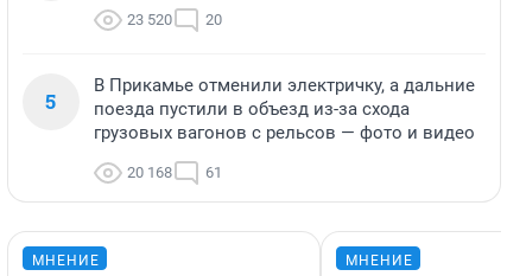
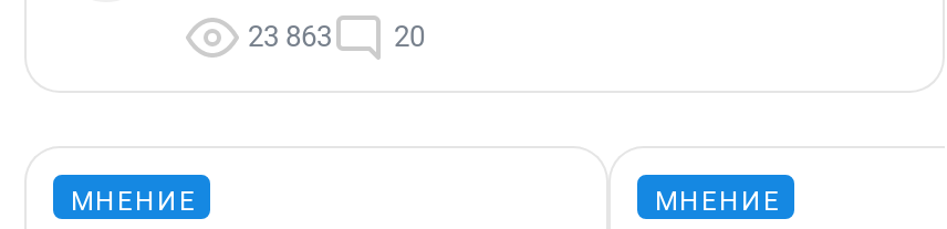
- 23 520 20
+ 23 863 20

- В Прикамье отменили электричку, а дальние
- поезда пустили в объезд из-за схода
- грузовых вагонов с рельсов — фото и видео
- 20 168
- 61

- 5
